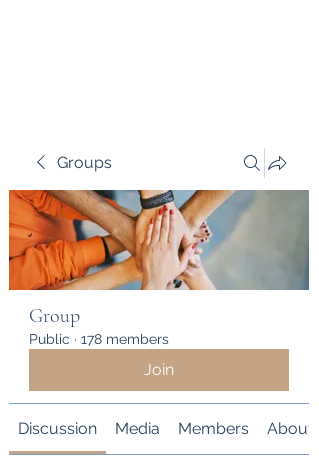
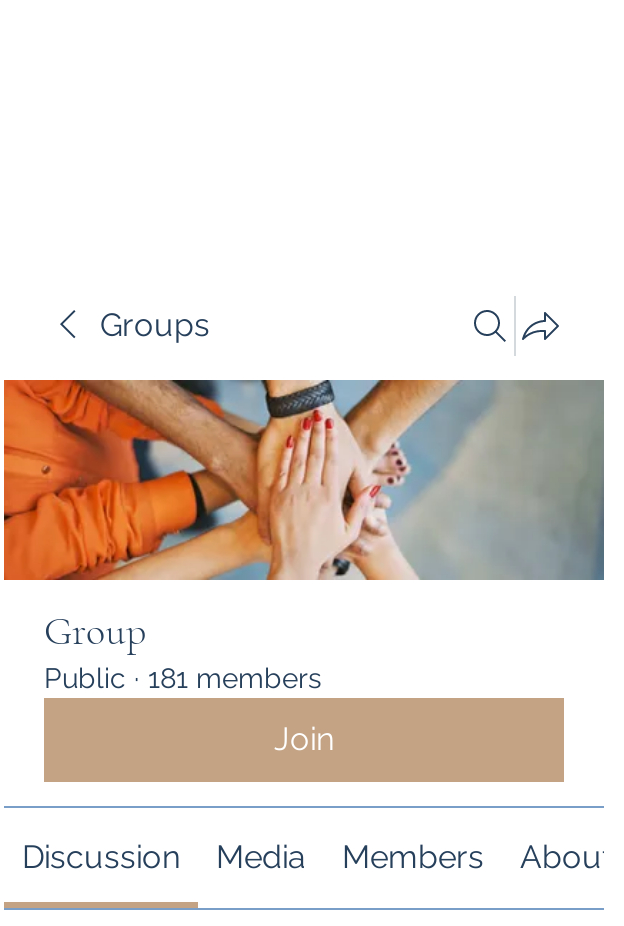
- Public · 178 members
+ Public · 181 members
